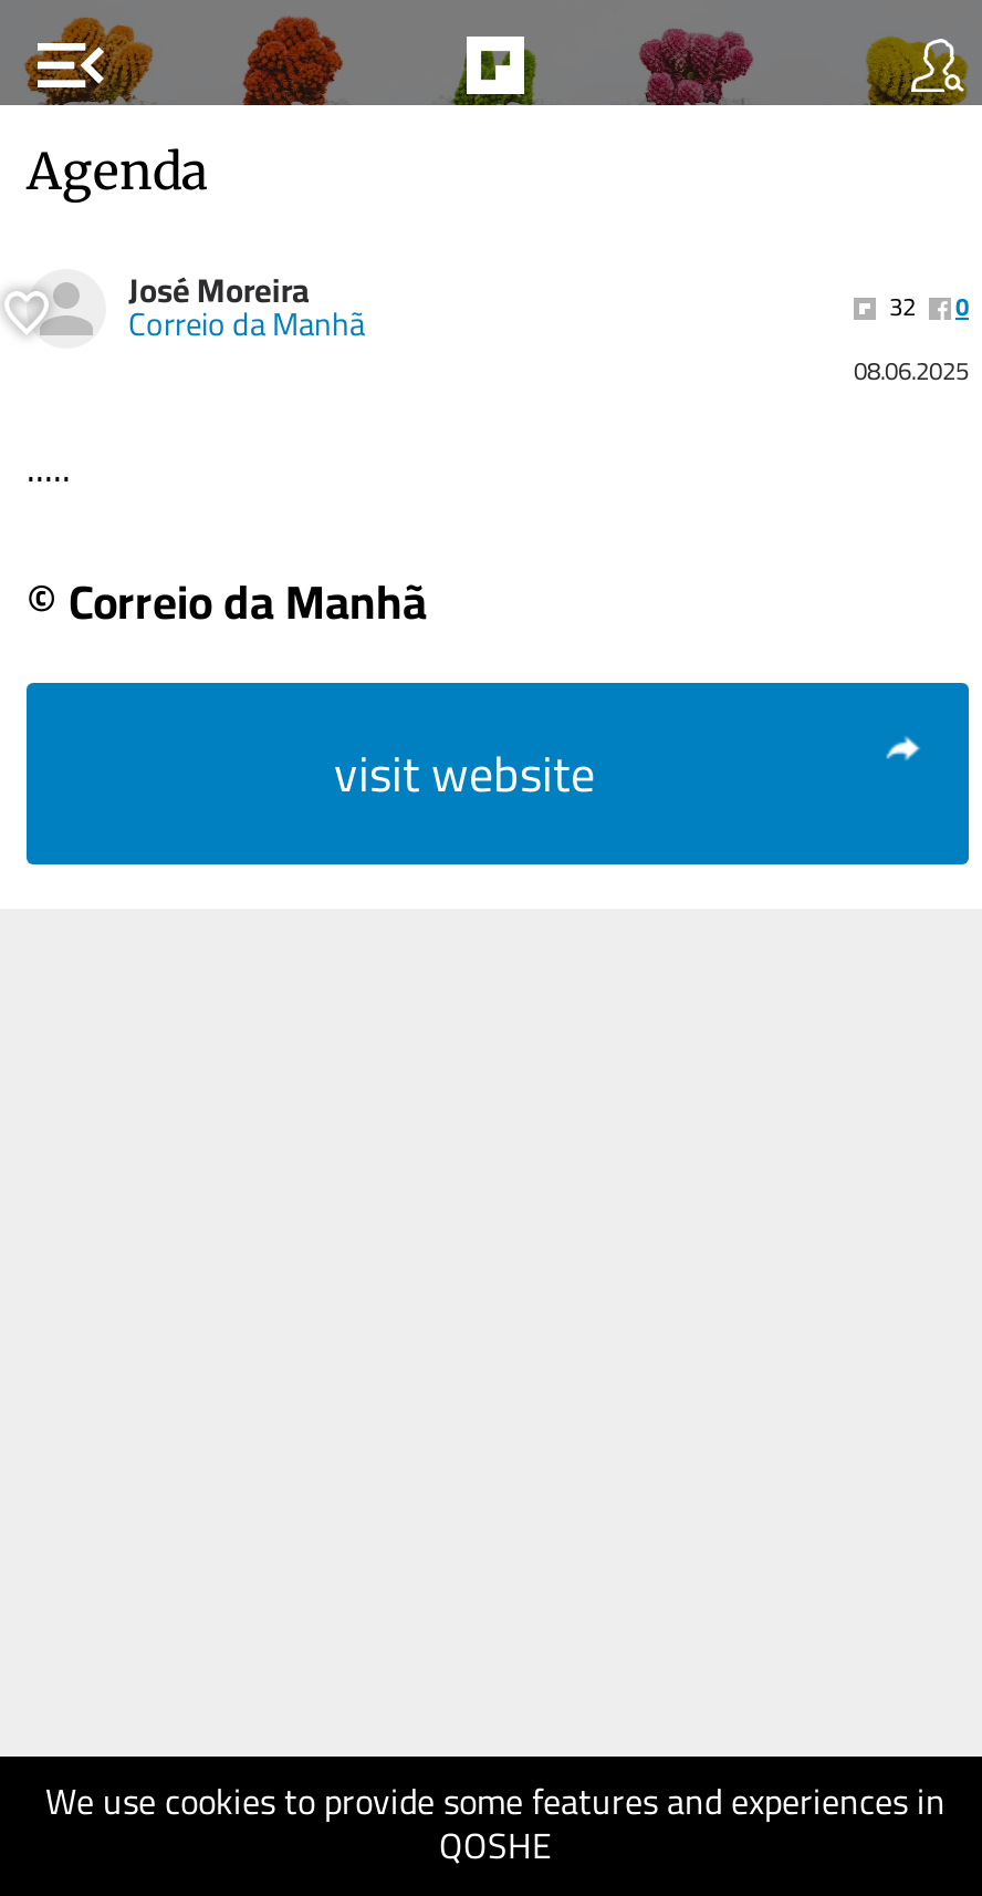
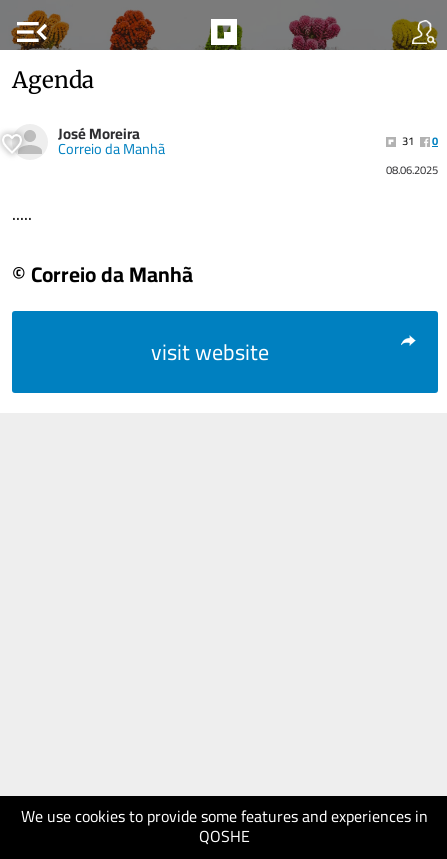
- 32 0
+ 31 0
